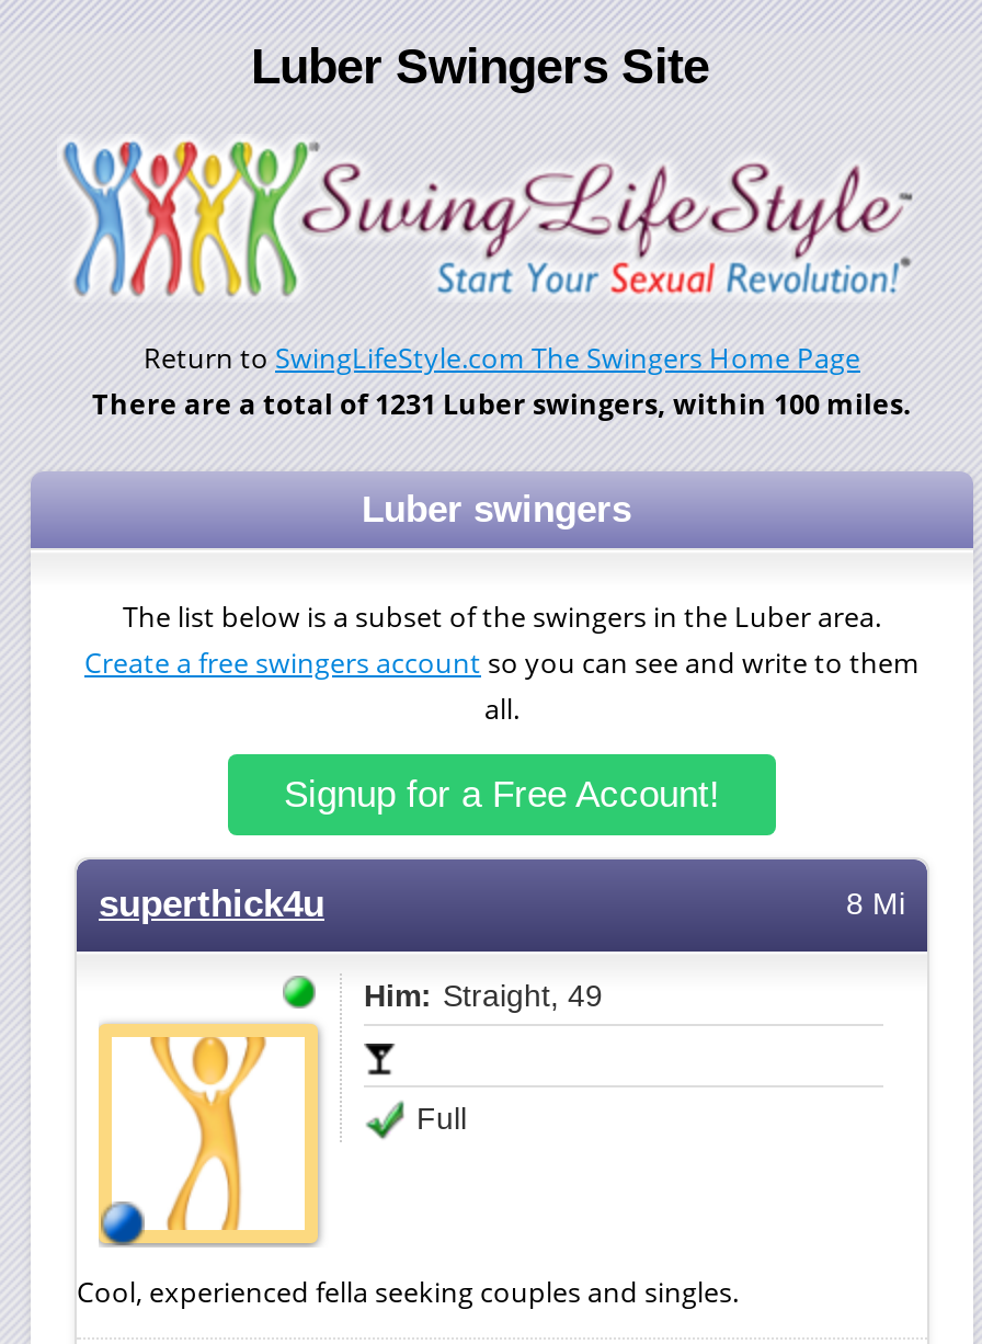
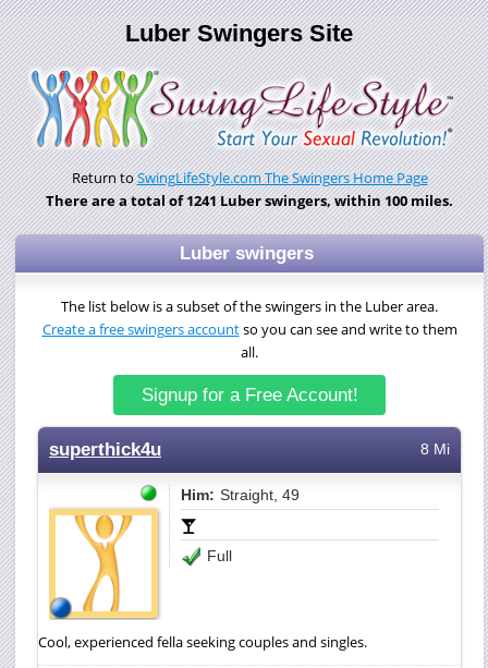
- There are a total of 1231 Luber swingers, within 100 miles.
+ There are a total of 1241 Luber swingers, within 100 miles.
